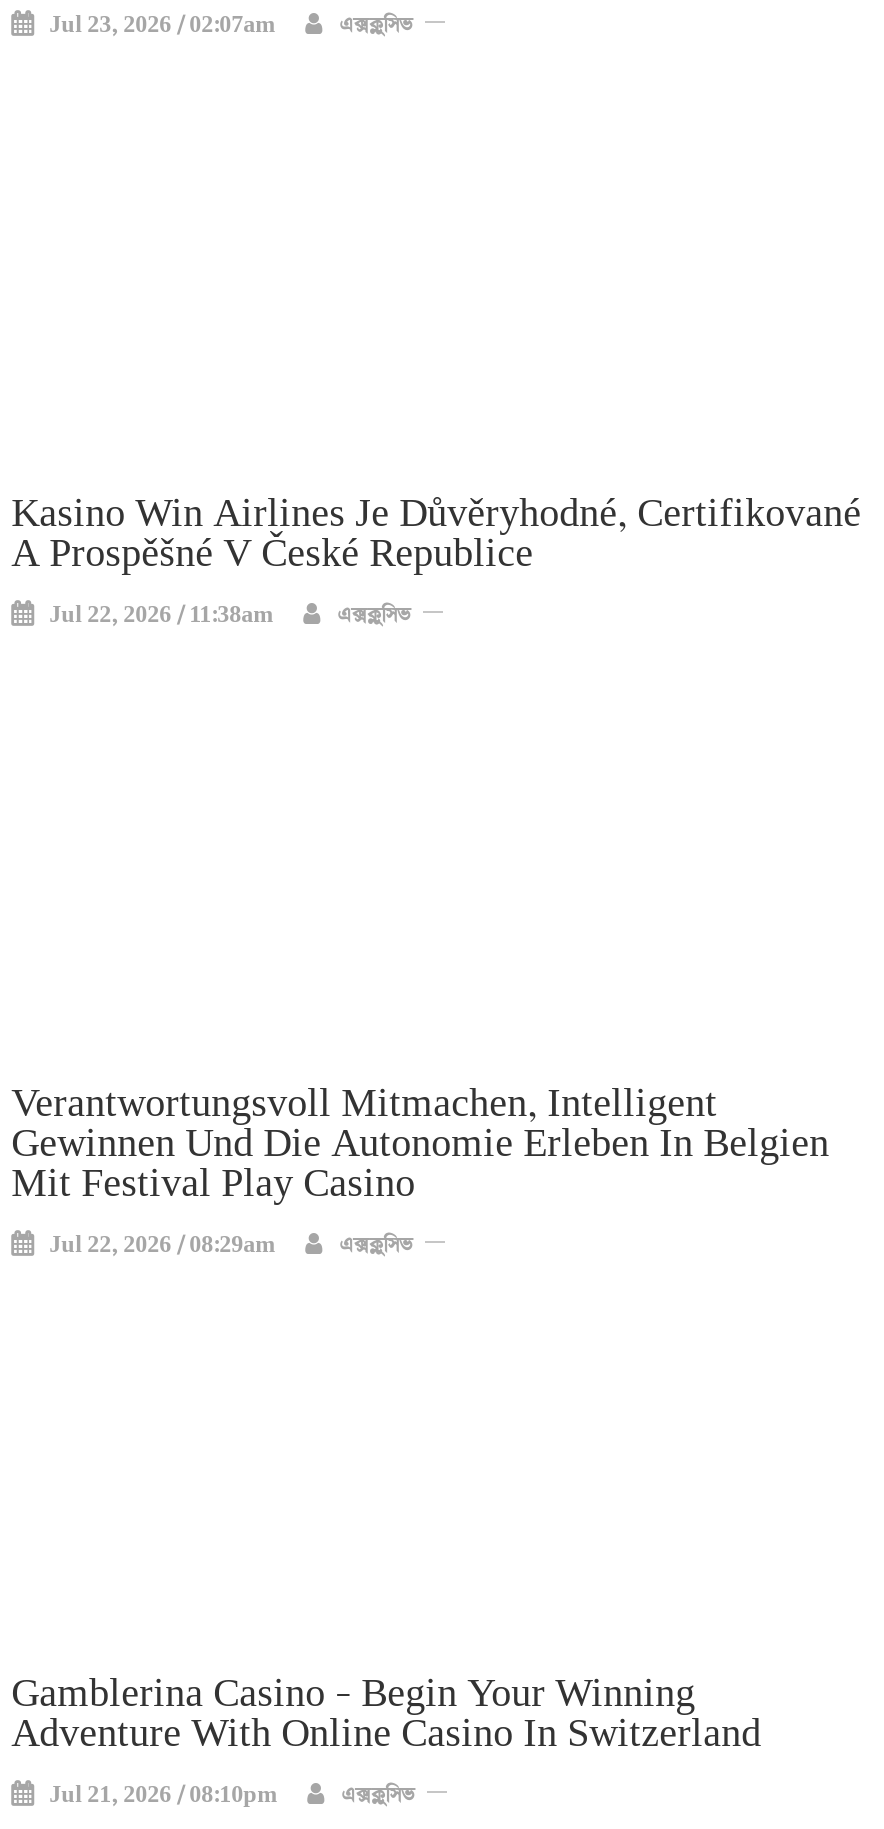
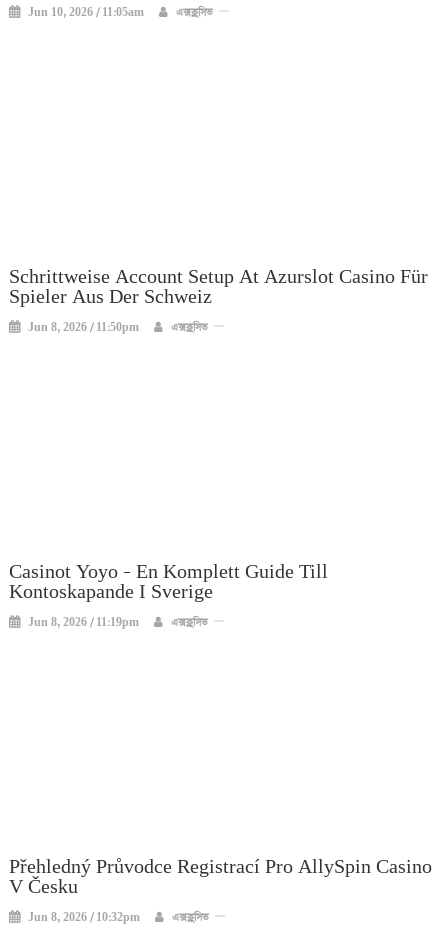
- Jul 23, 2026 / 02:07am
+ Jun 10, 2026 / 11:05am

- Kasino Win Airlines Je Důvěryhodné, Certifikované
- A Prospěšné V České Republice
+ Schrittweise Account Setup At Azurslot Casino Für
+ Spieler Aus Der Schweiz

- Jul 22, 2026 / 11:38am
+ Jun 8, 2026 / 11:50pm

- Verantwortungsvoll Mitmachen, Intelligent
- Gewinnen Und Die Autonomie Erleben In Belgien
- Mit Festival Play Casino
+ Casinot Yoyo – En Komplett Guide Till
+ Kontoskapande I Sverige

- Jul 22, 2026 / 08:29am
+ Jun 8, 2026 / 11:19pm

- Gamblerina Casino – Begin Your Winning
- Adventure With Online Casino In Switzerland
+ Přehledný Průvodce Registrací Pro AllySpin Casino
+ V Česku

- Jul 21, 2026 / 08:10pm
+ Jun 8, 2026 / 10:32pm
